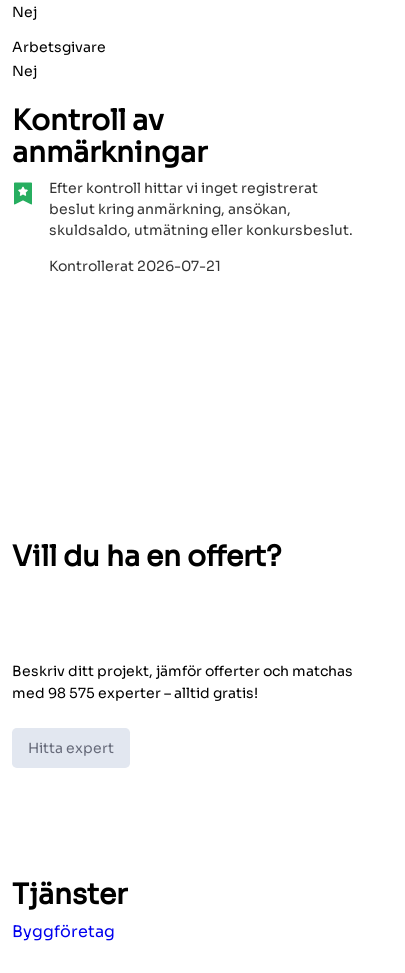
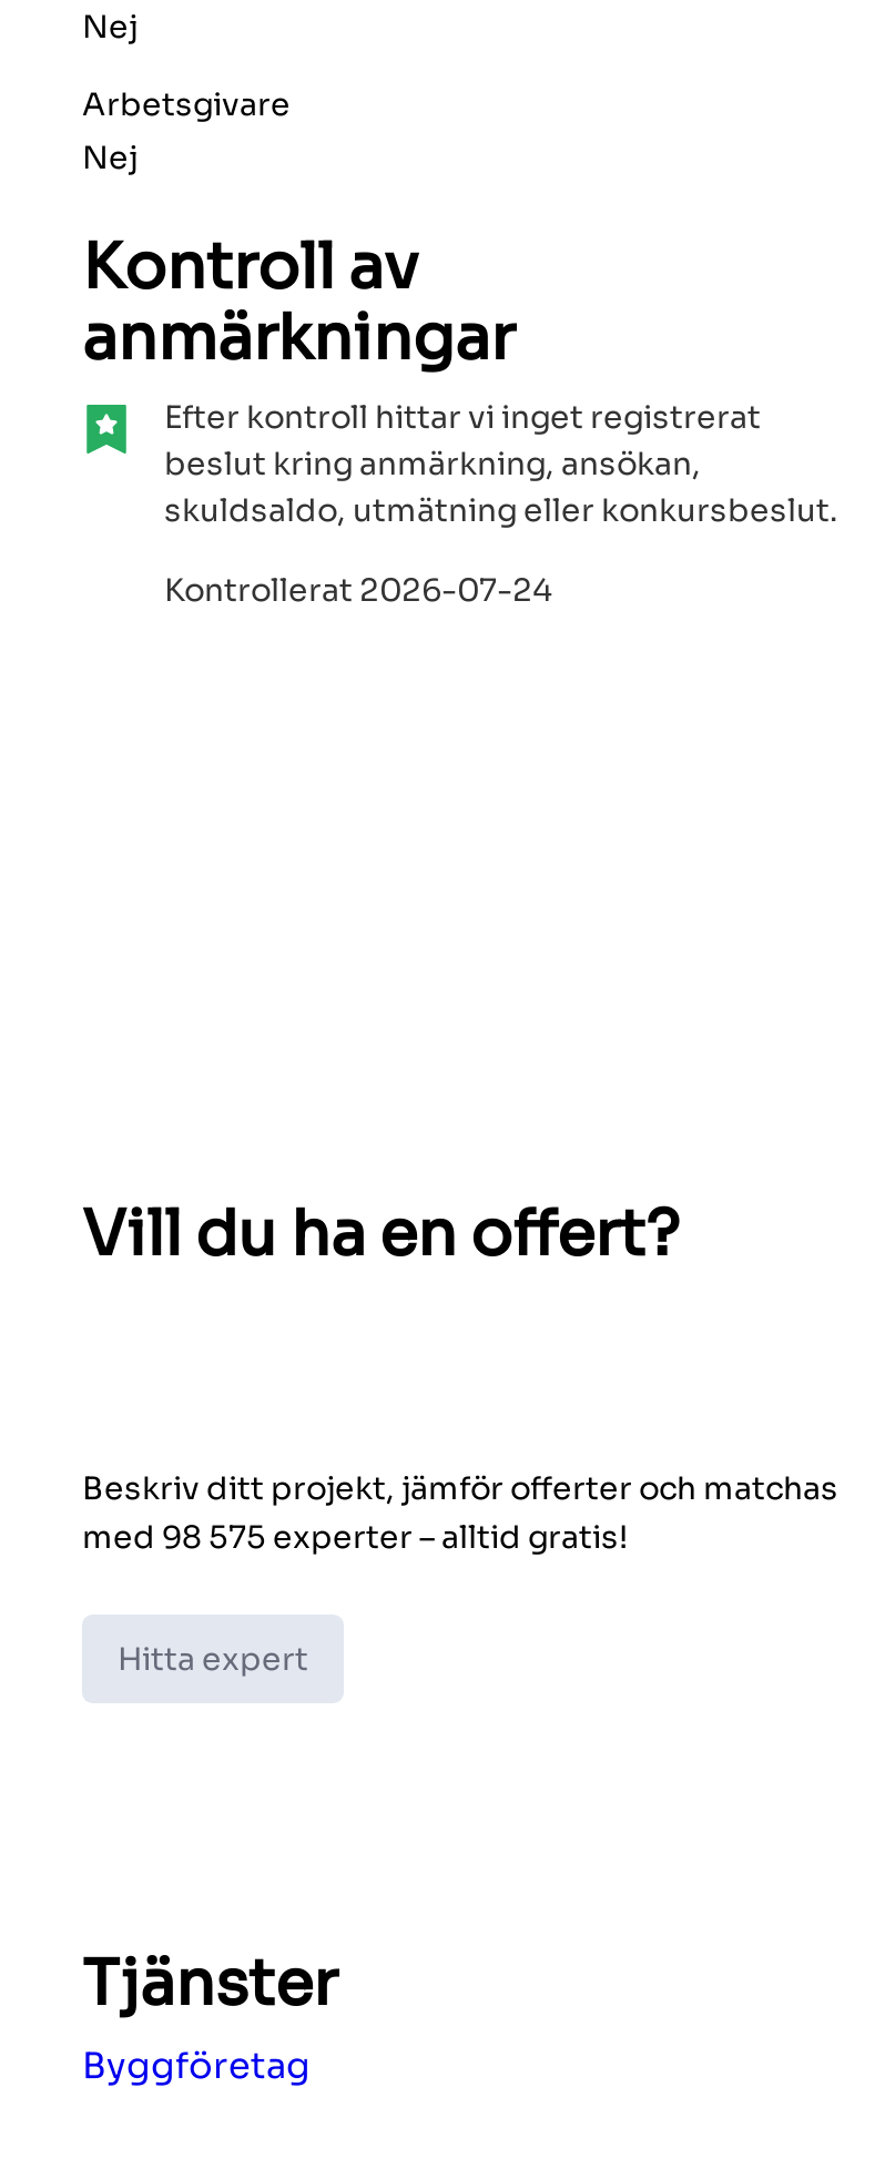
- Kontrollerat 2026-07-21
+ Kontrollerat 2026-07-24
